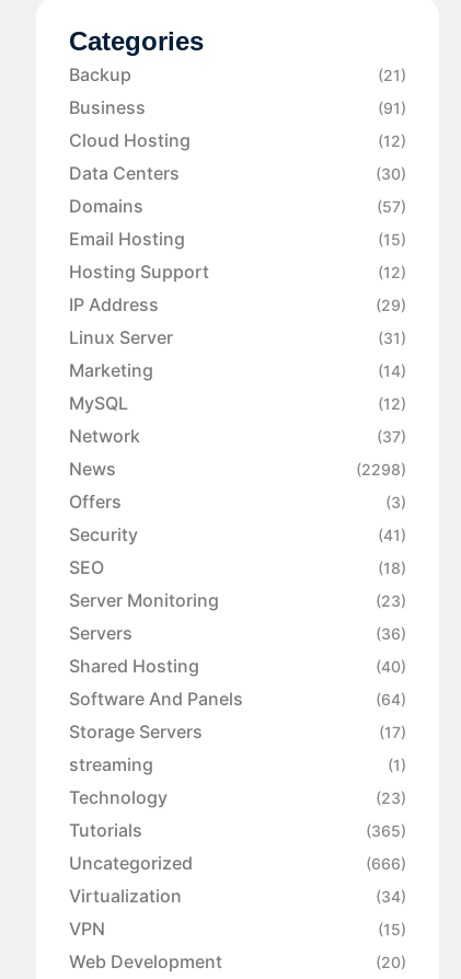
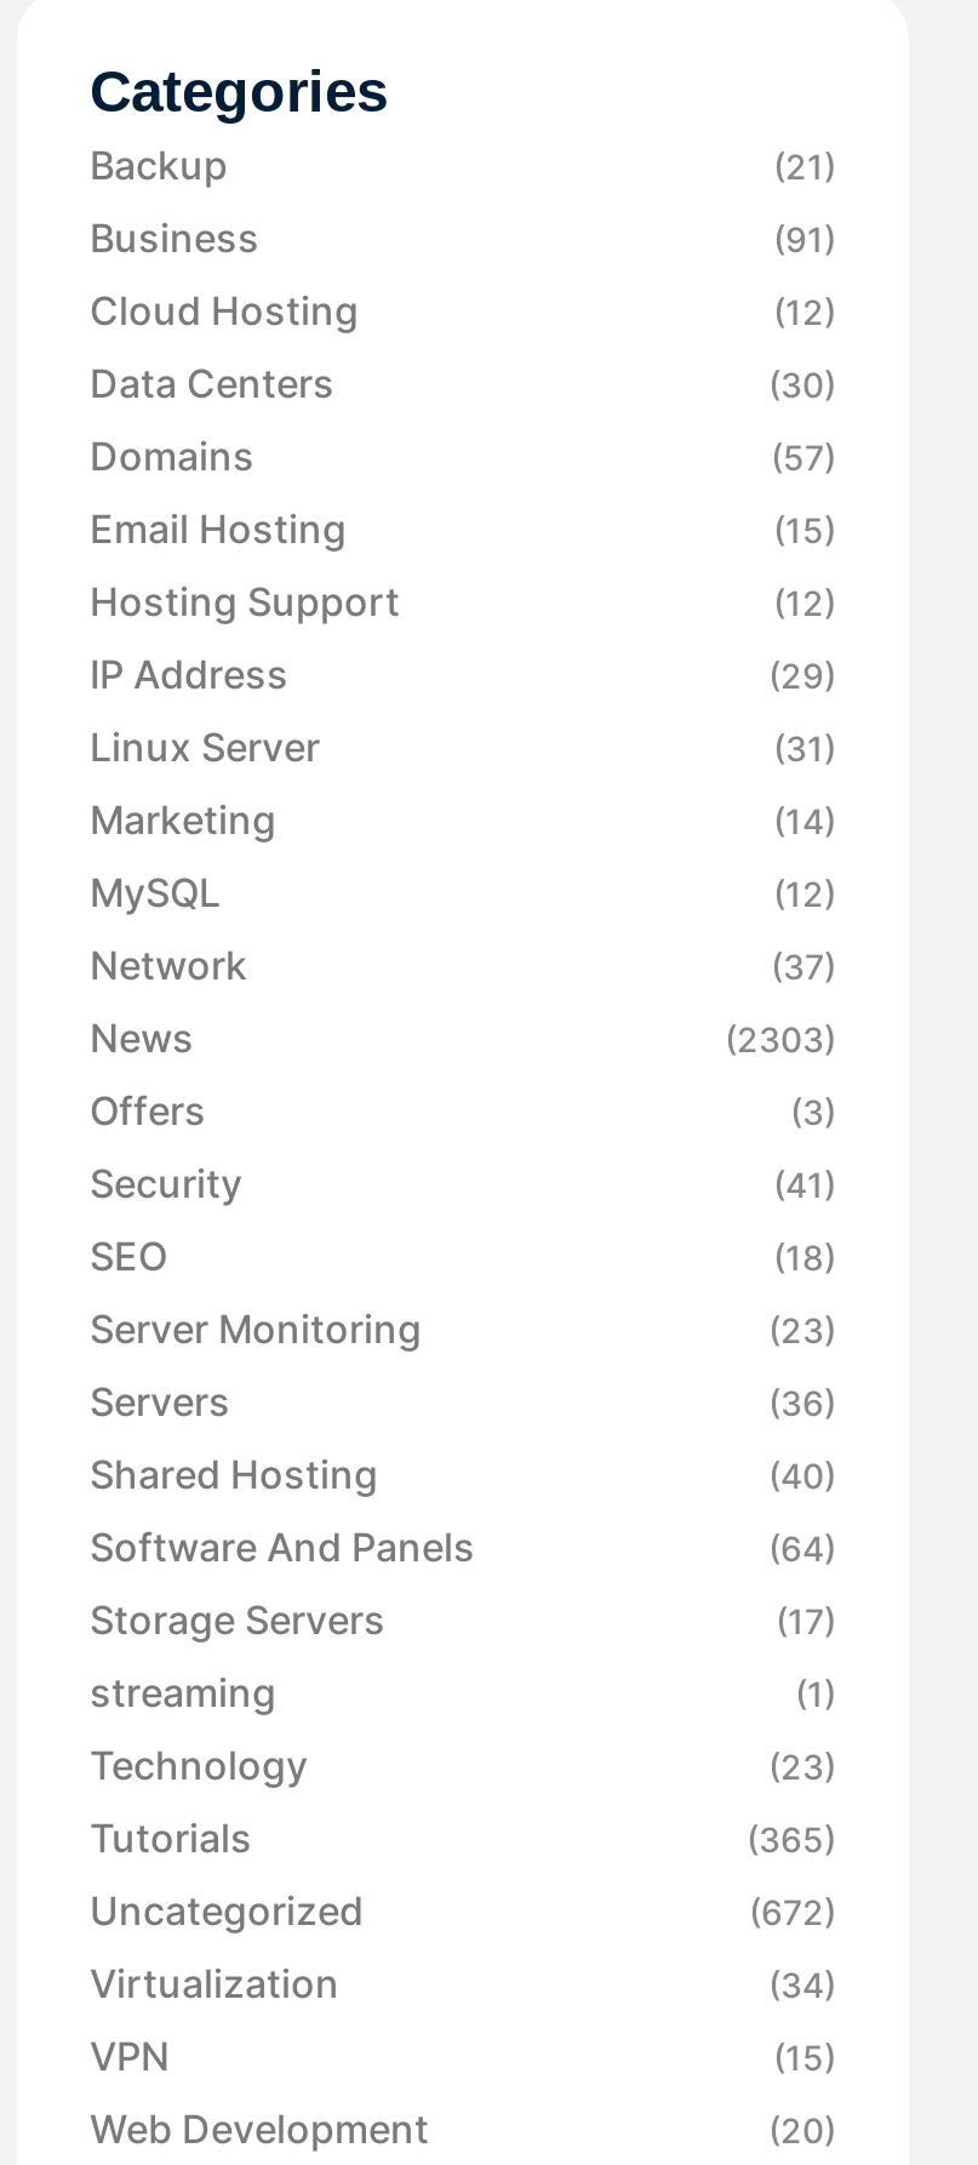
- (2298)
+ (2303)

- (666)
+ (672)
